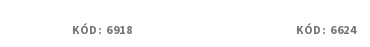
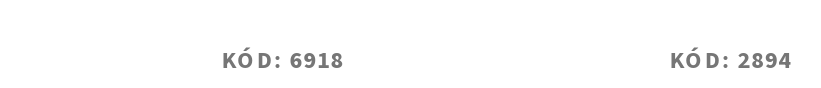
- KÓD: 6624
+ KÓD: 2894
